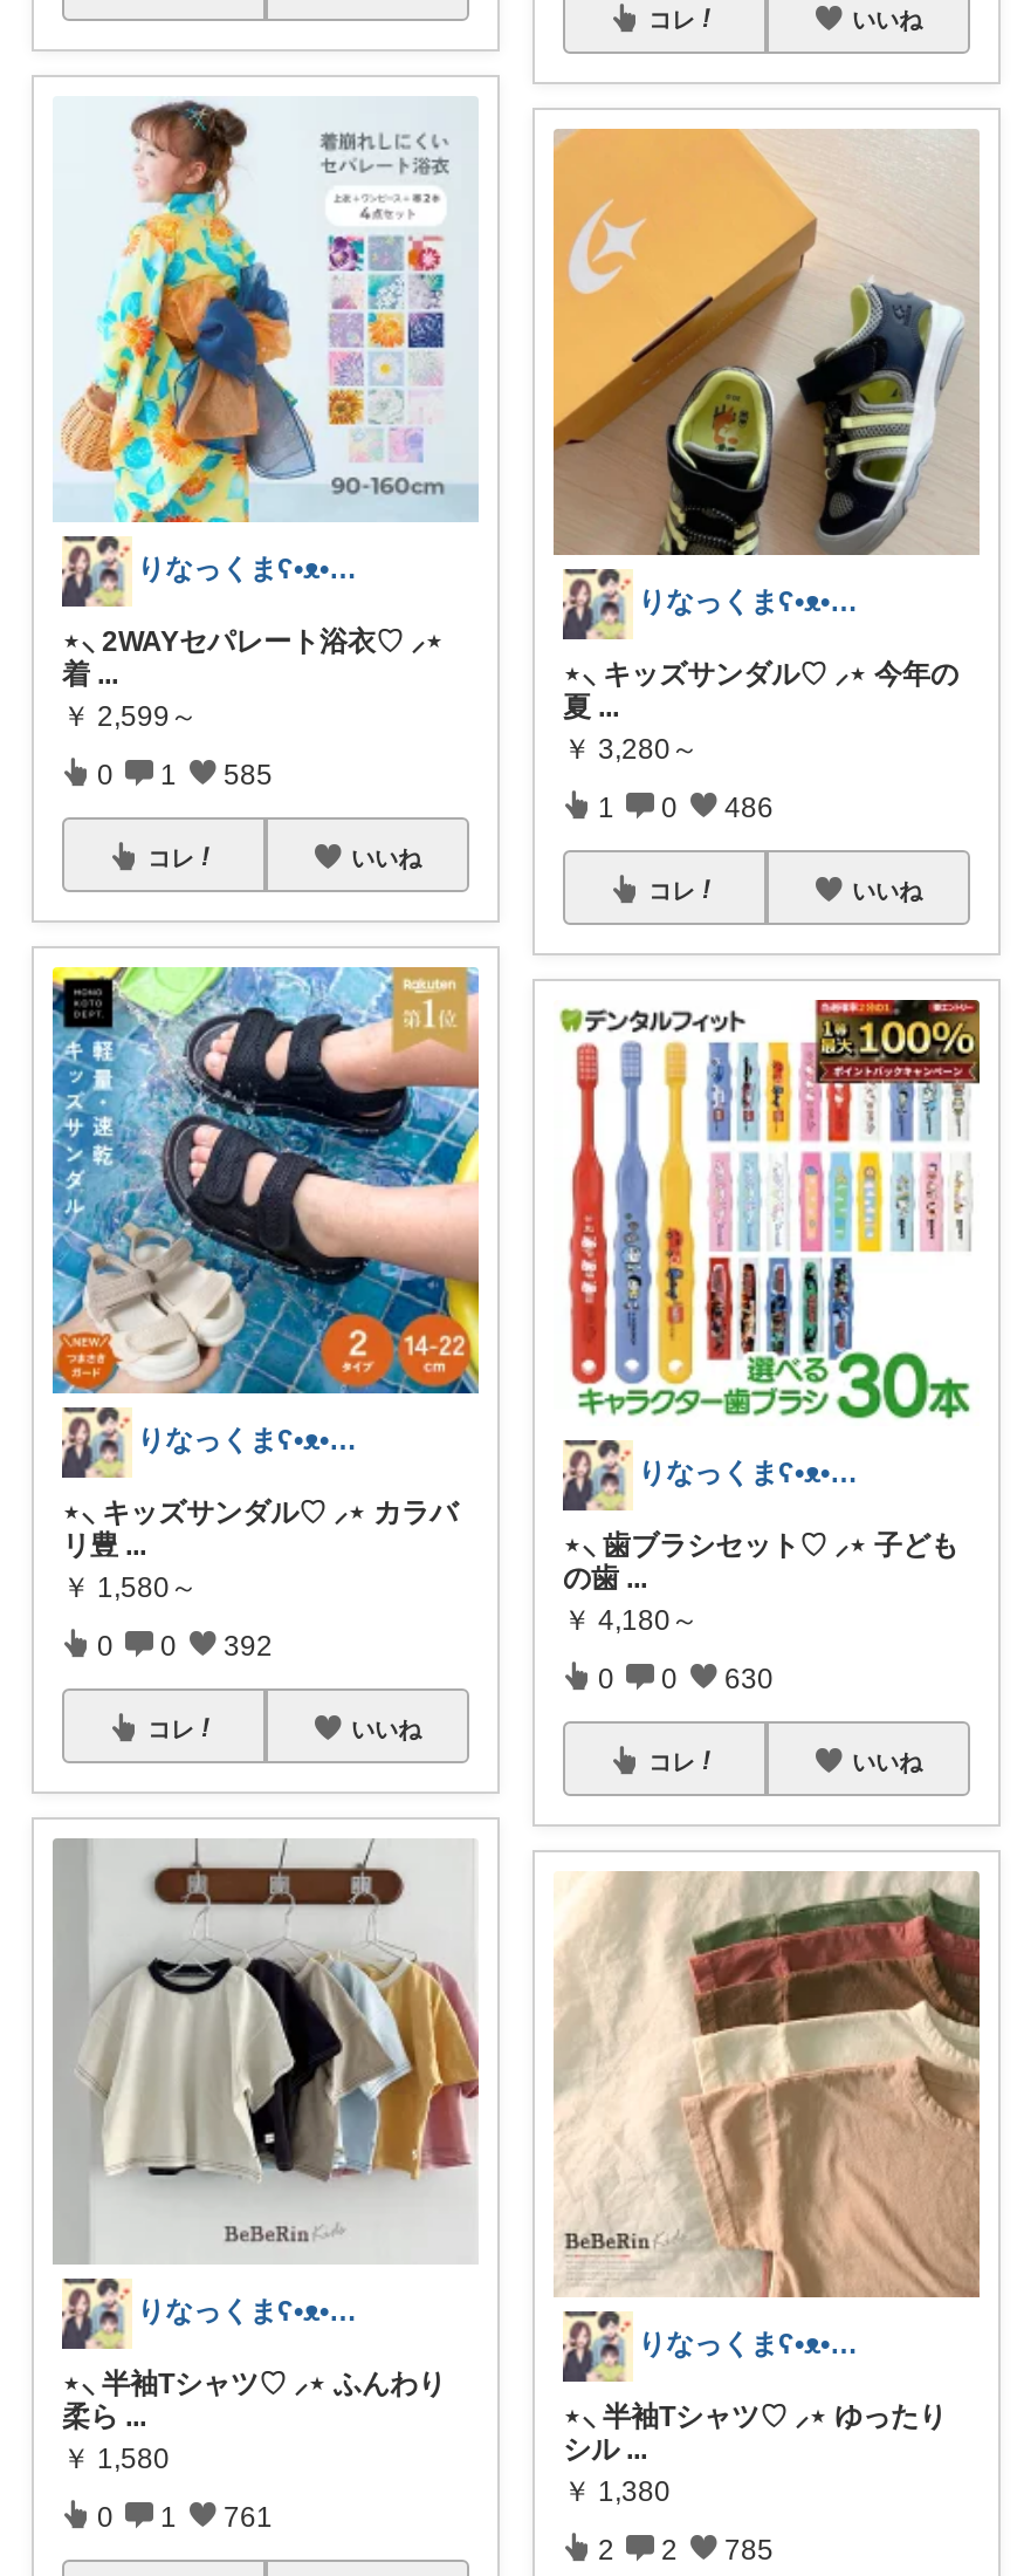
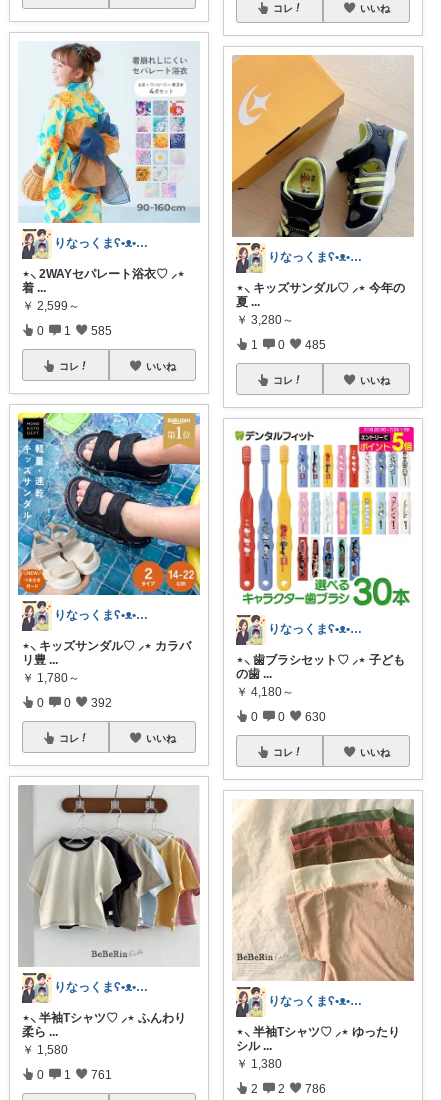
- 1 0 486
+ 1 0 485

- [image]
+ [image]

- ￥ 1,580～
+ ￥ 1,780～

- 2 2 785
+ 2 2 786
